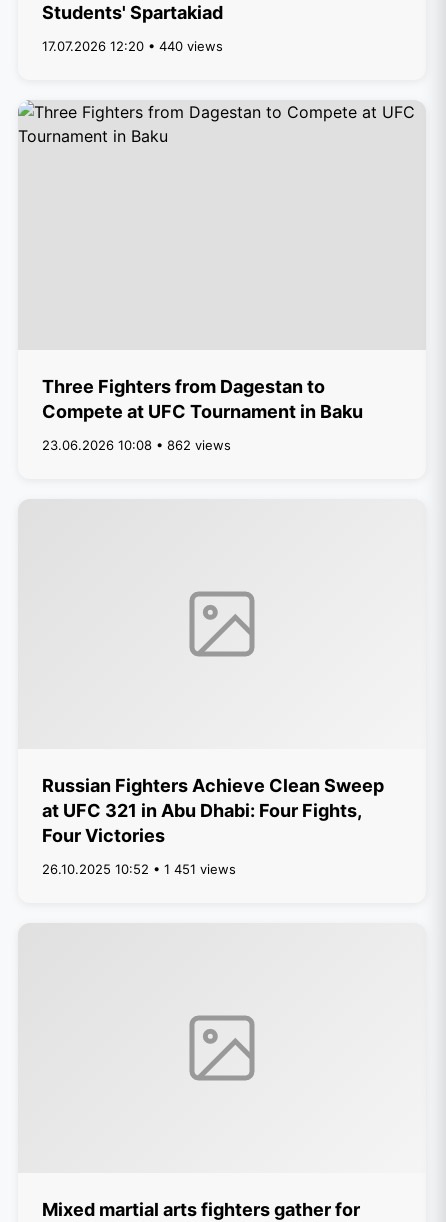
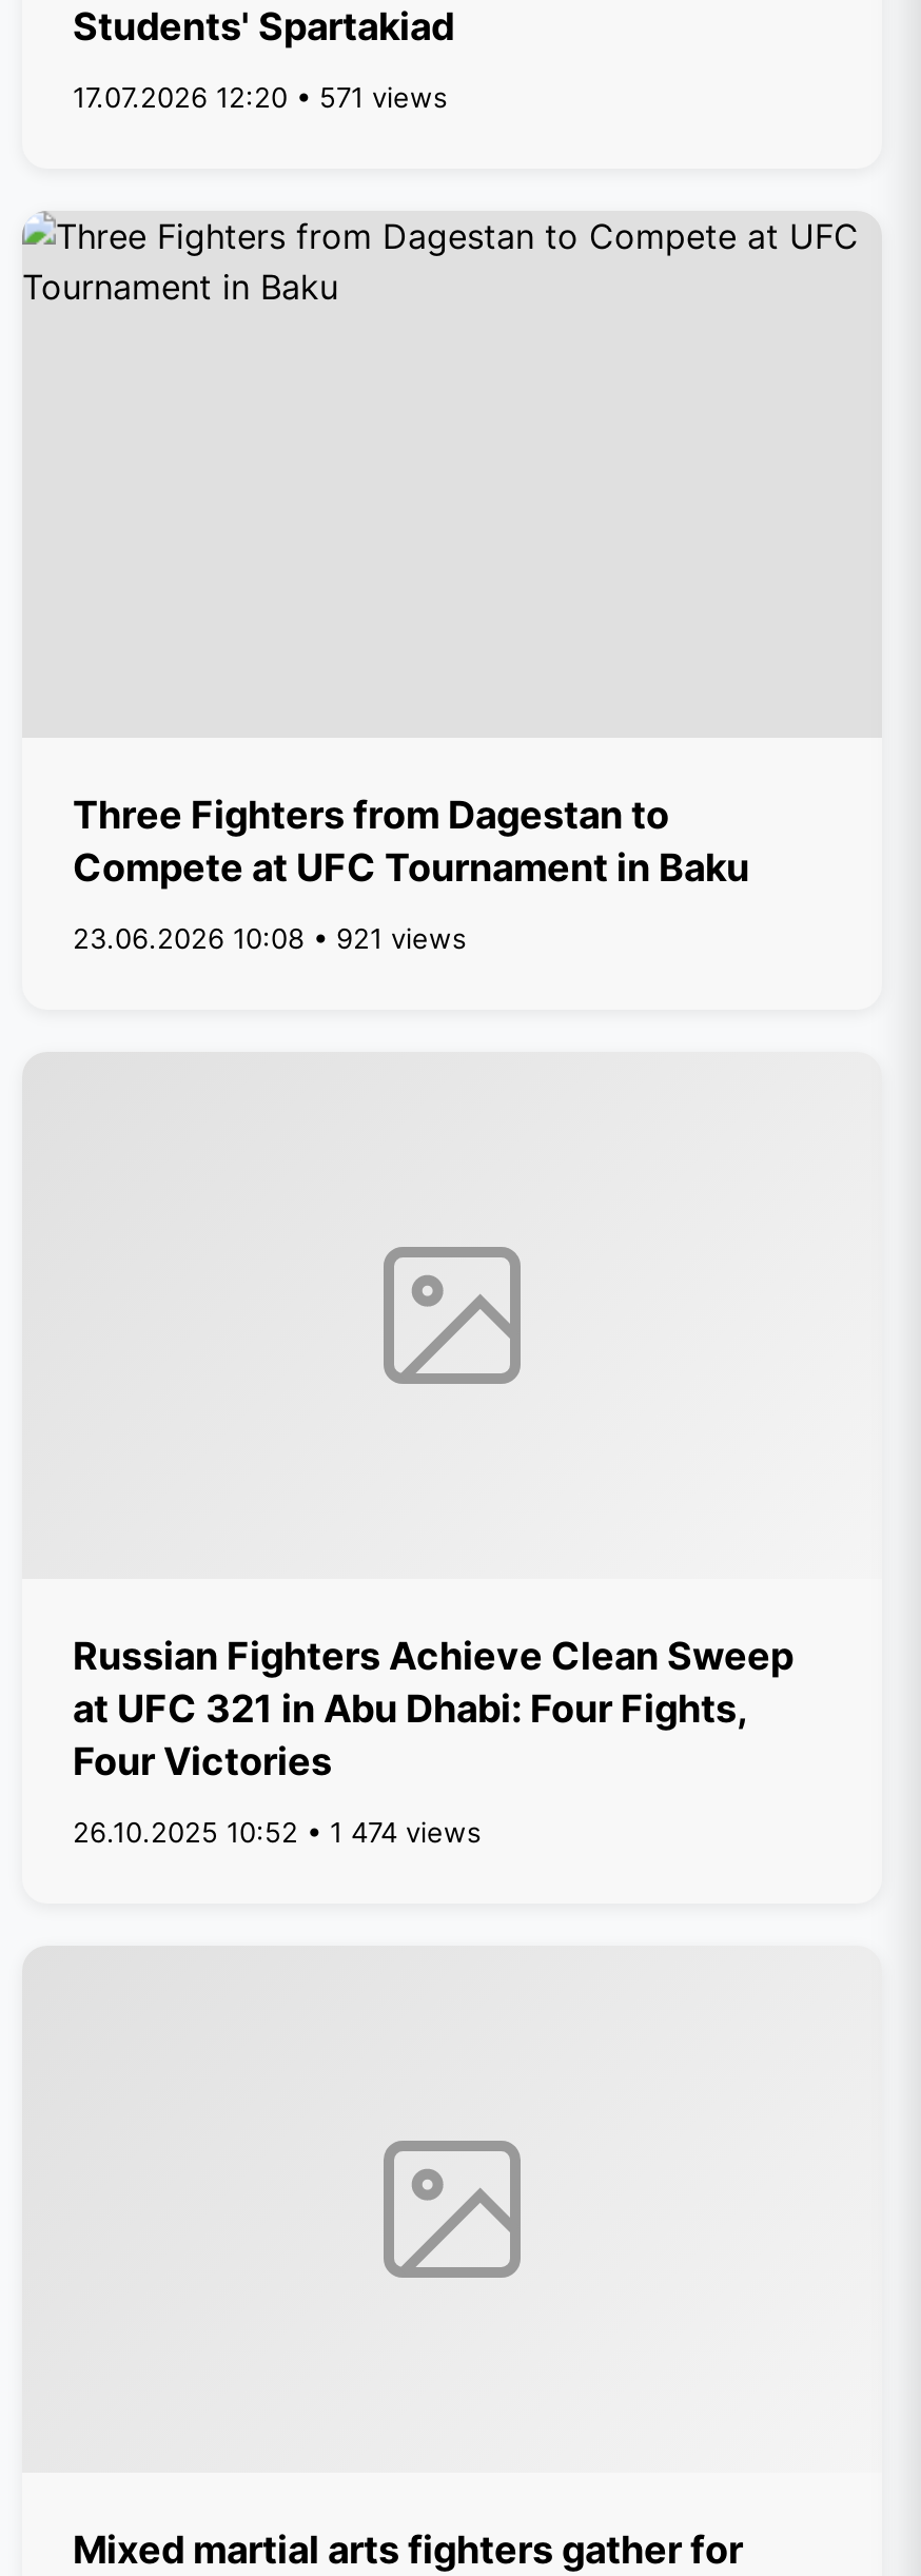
- 17.07.2026 12:20 • 440 views
+ 17.07.2026 12:20 • 571 views

- 23.06.2026 10:08 • 862 views
+ 23.06.2026 10:08 • 921 views

- 26.10.2025 10:52 • 1 451 views
+ 26.10.2025 10:52 • 1 474 views
